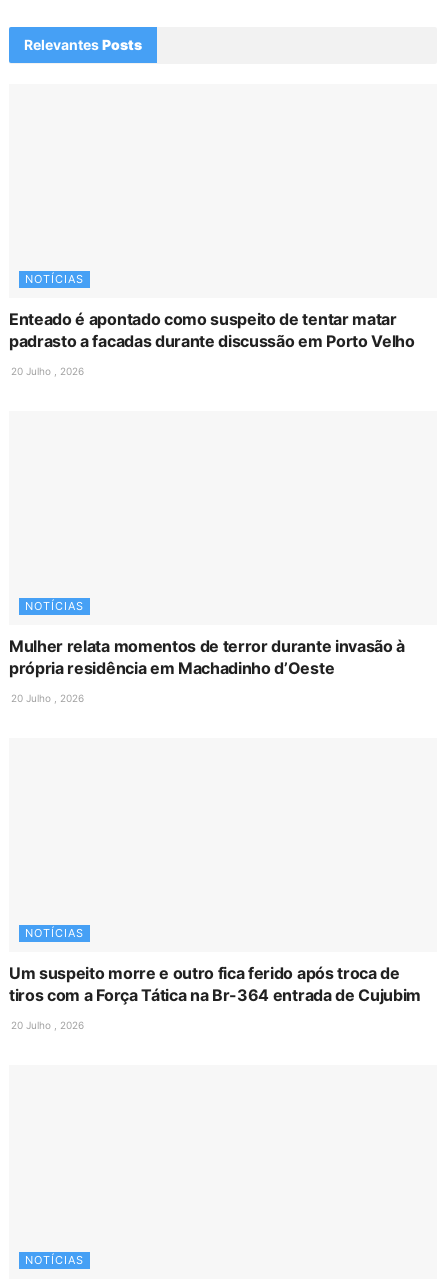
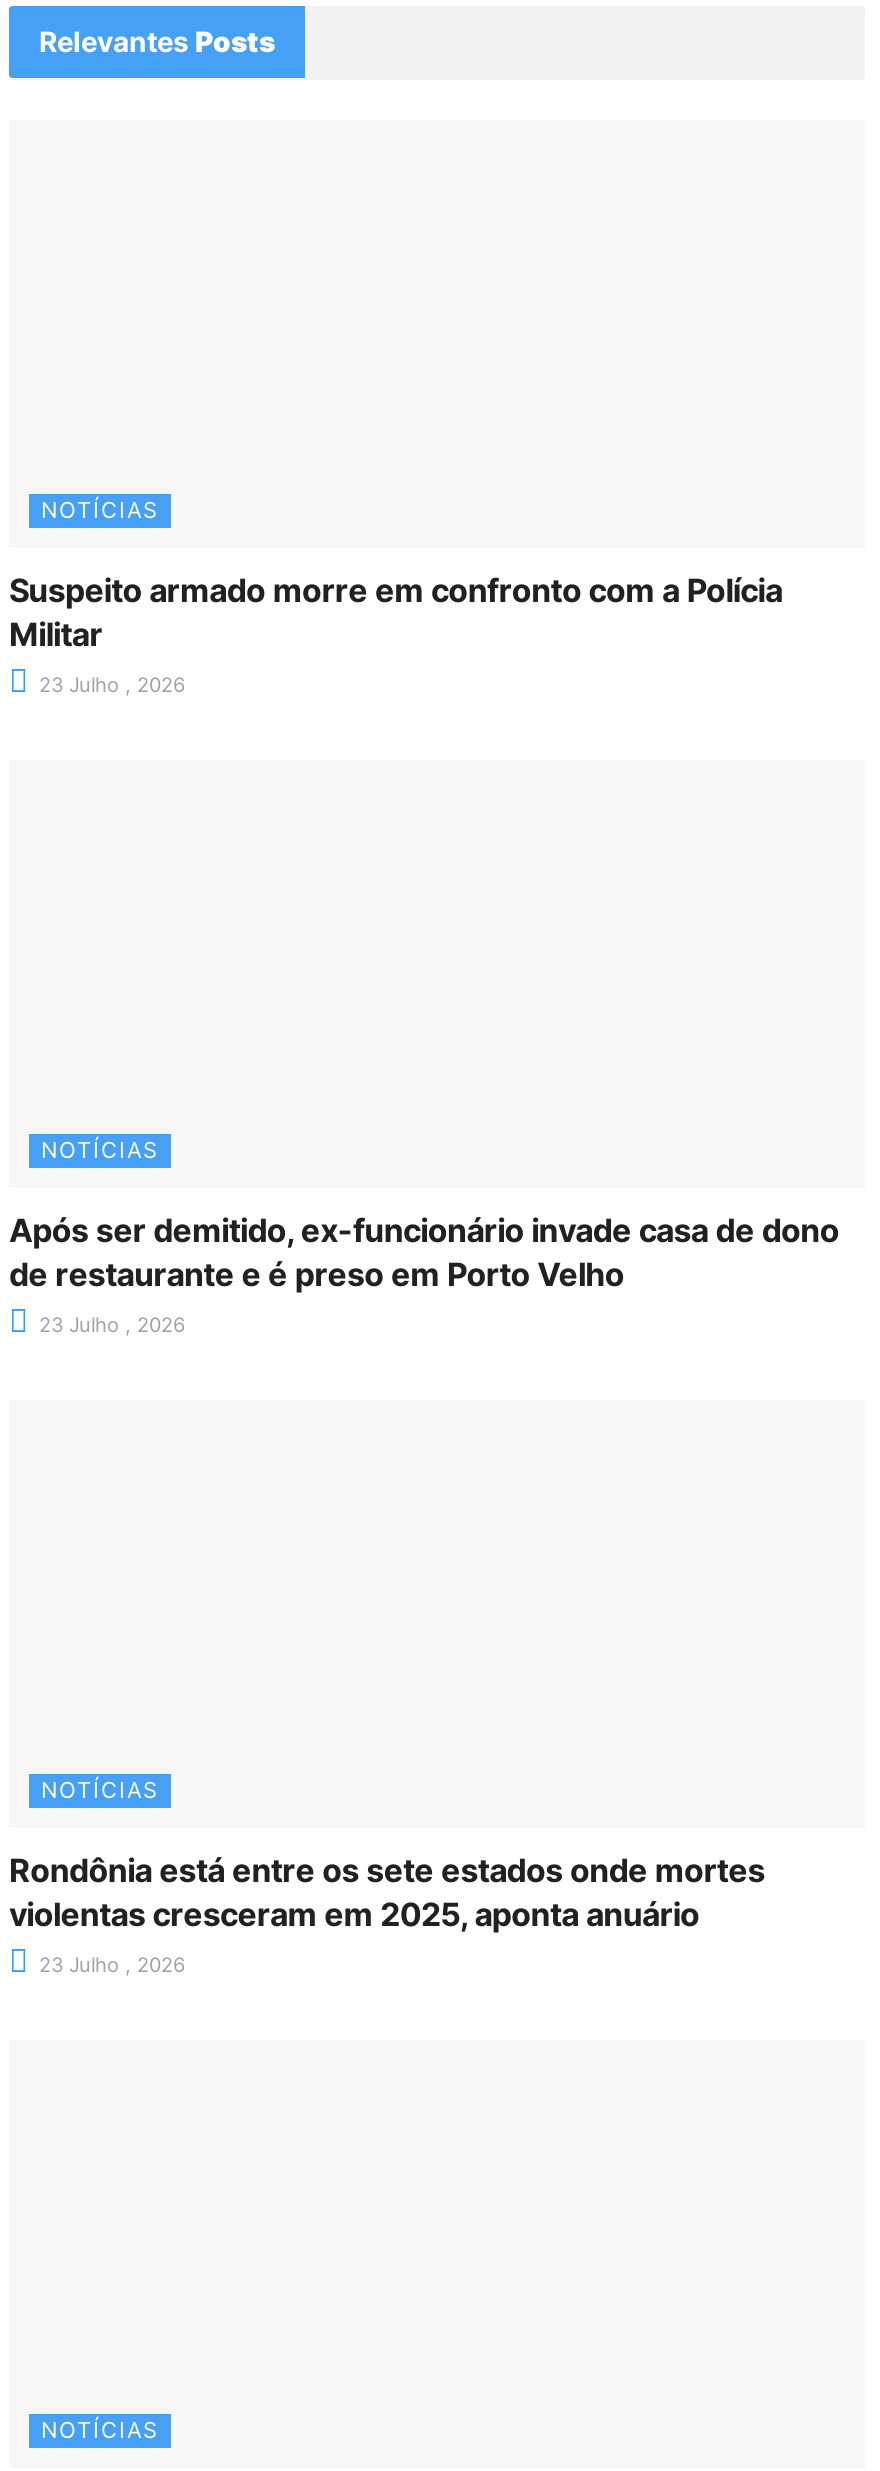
- Enteado é apontado como suspeito de tentar matar
- padrasto a facadas durante discussão em Porto Velho
- 20 Julho , 2026
+ Suspeito armado morre em confronto com a Polícia
+ Militar
+ 23 Julho , 2026

- Mulher relata momentos de terror durante invasão à
- própria residência em Machadinho d’Oeste
- 20 Julho , 2026
+ Após ser demitido, ex-funcionário invade casa de dono
+ de restaurante e é preso em Porto Velho
+ 23 Julho , 2026

- Um suspeito morre e outro fica ferido após troca de
- tiros com a Força Tática na Br-364 entrada de Cujubim
- 20 Julho , 2026
+ Rondônia está entre os sete estados onde mortes
+ violentas cresceram em 2025, aponta anuário
+ 23 Julho , 2026
